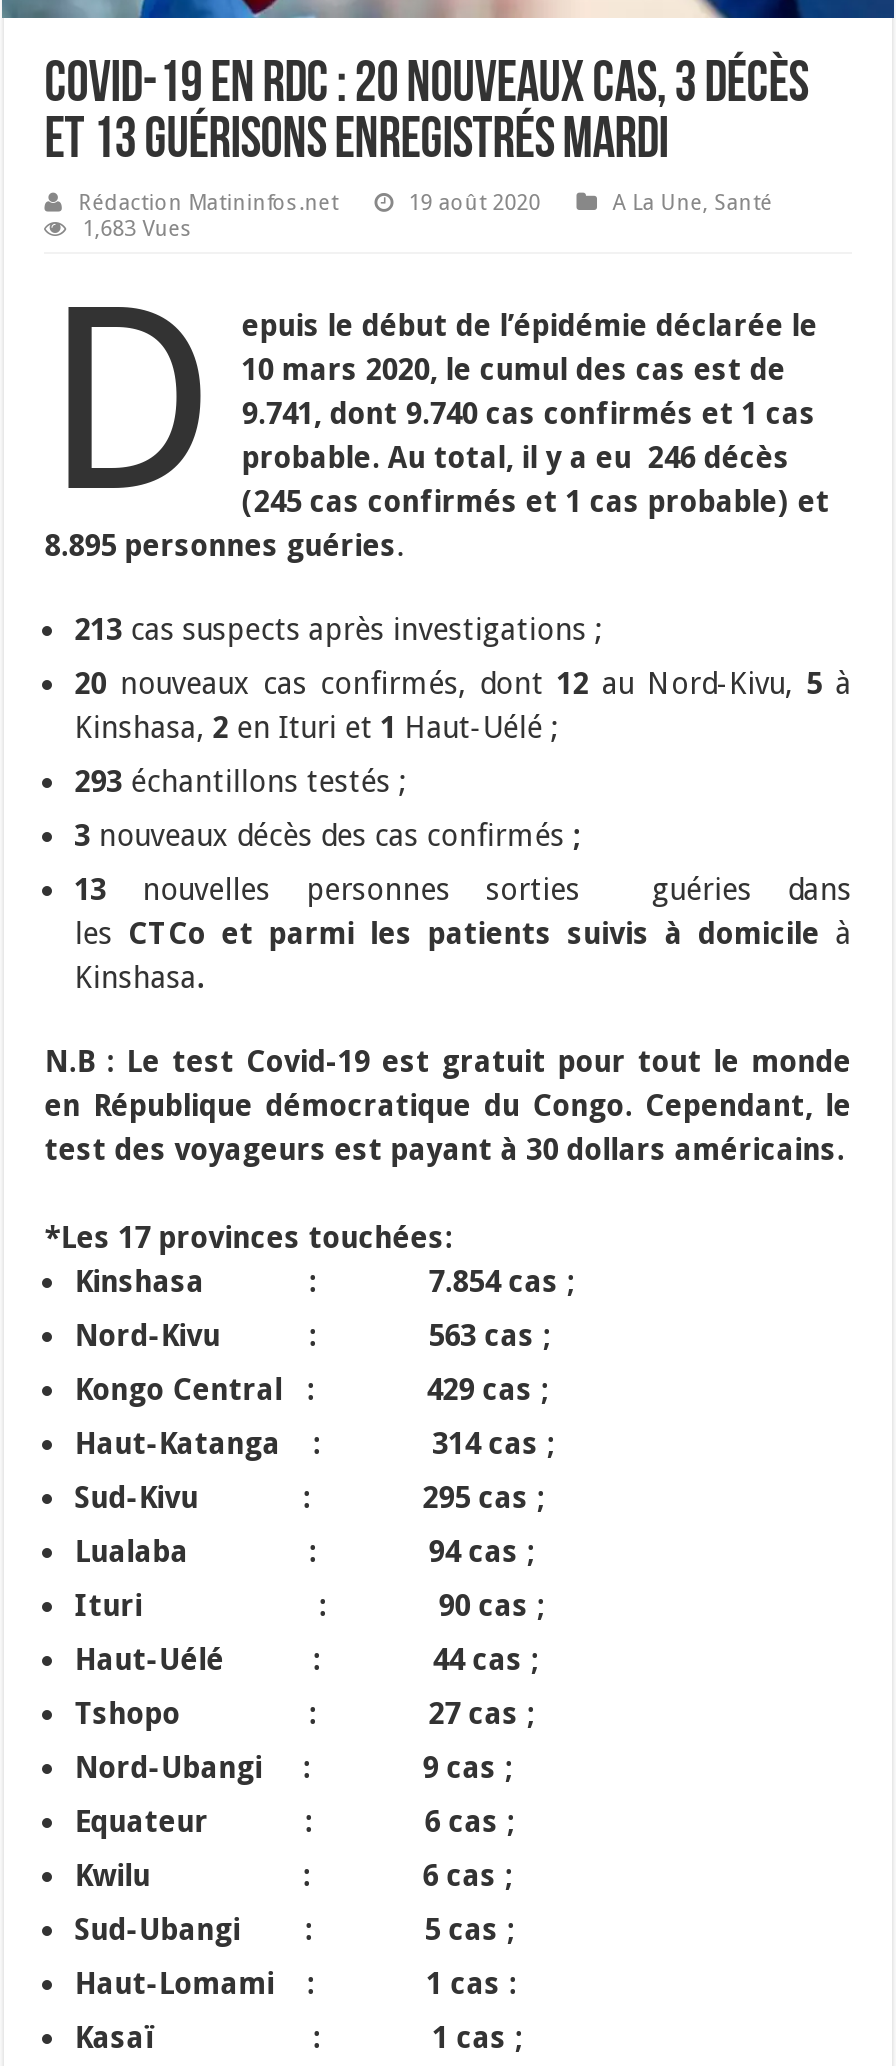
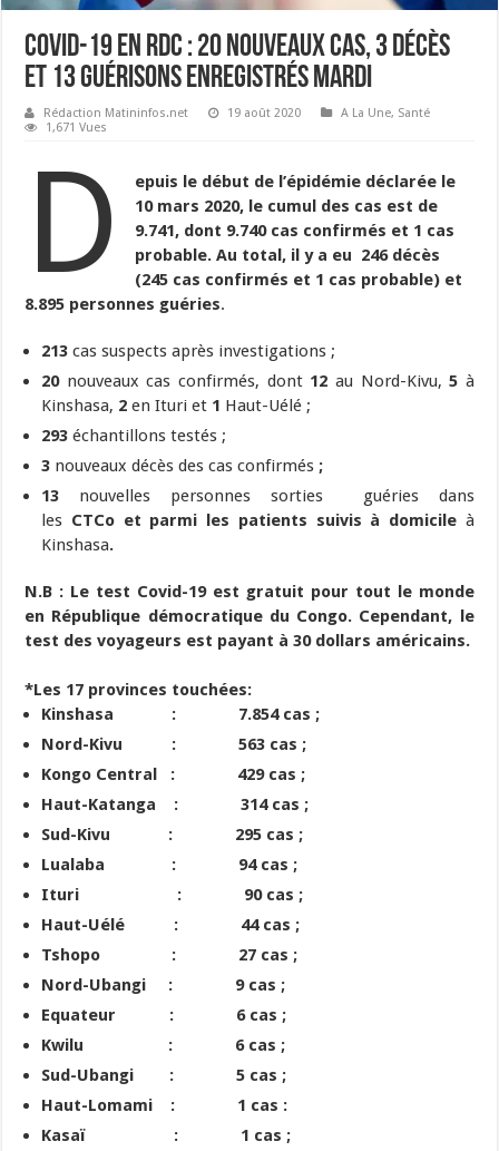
- 1,683 Vues
+ 1,671 Vues
